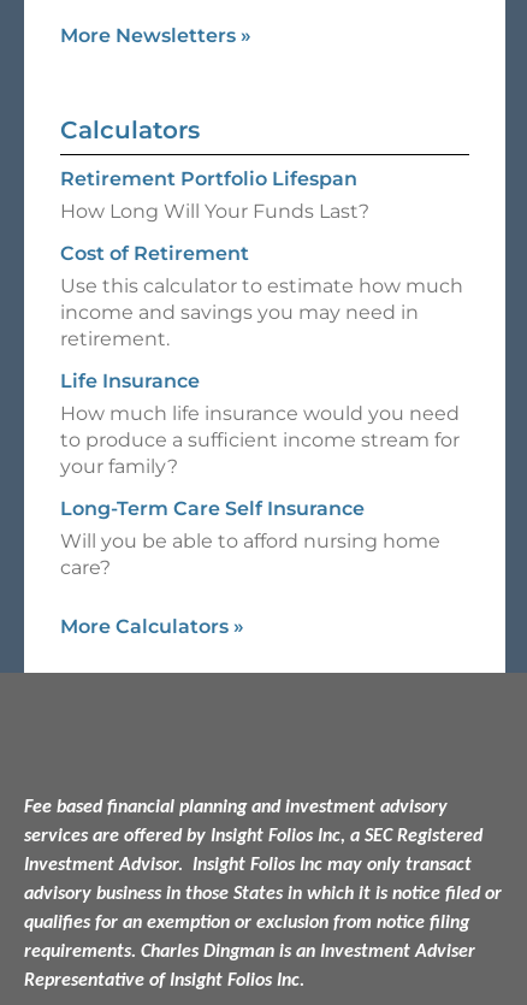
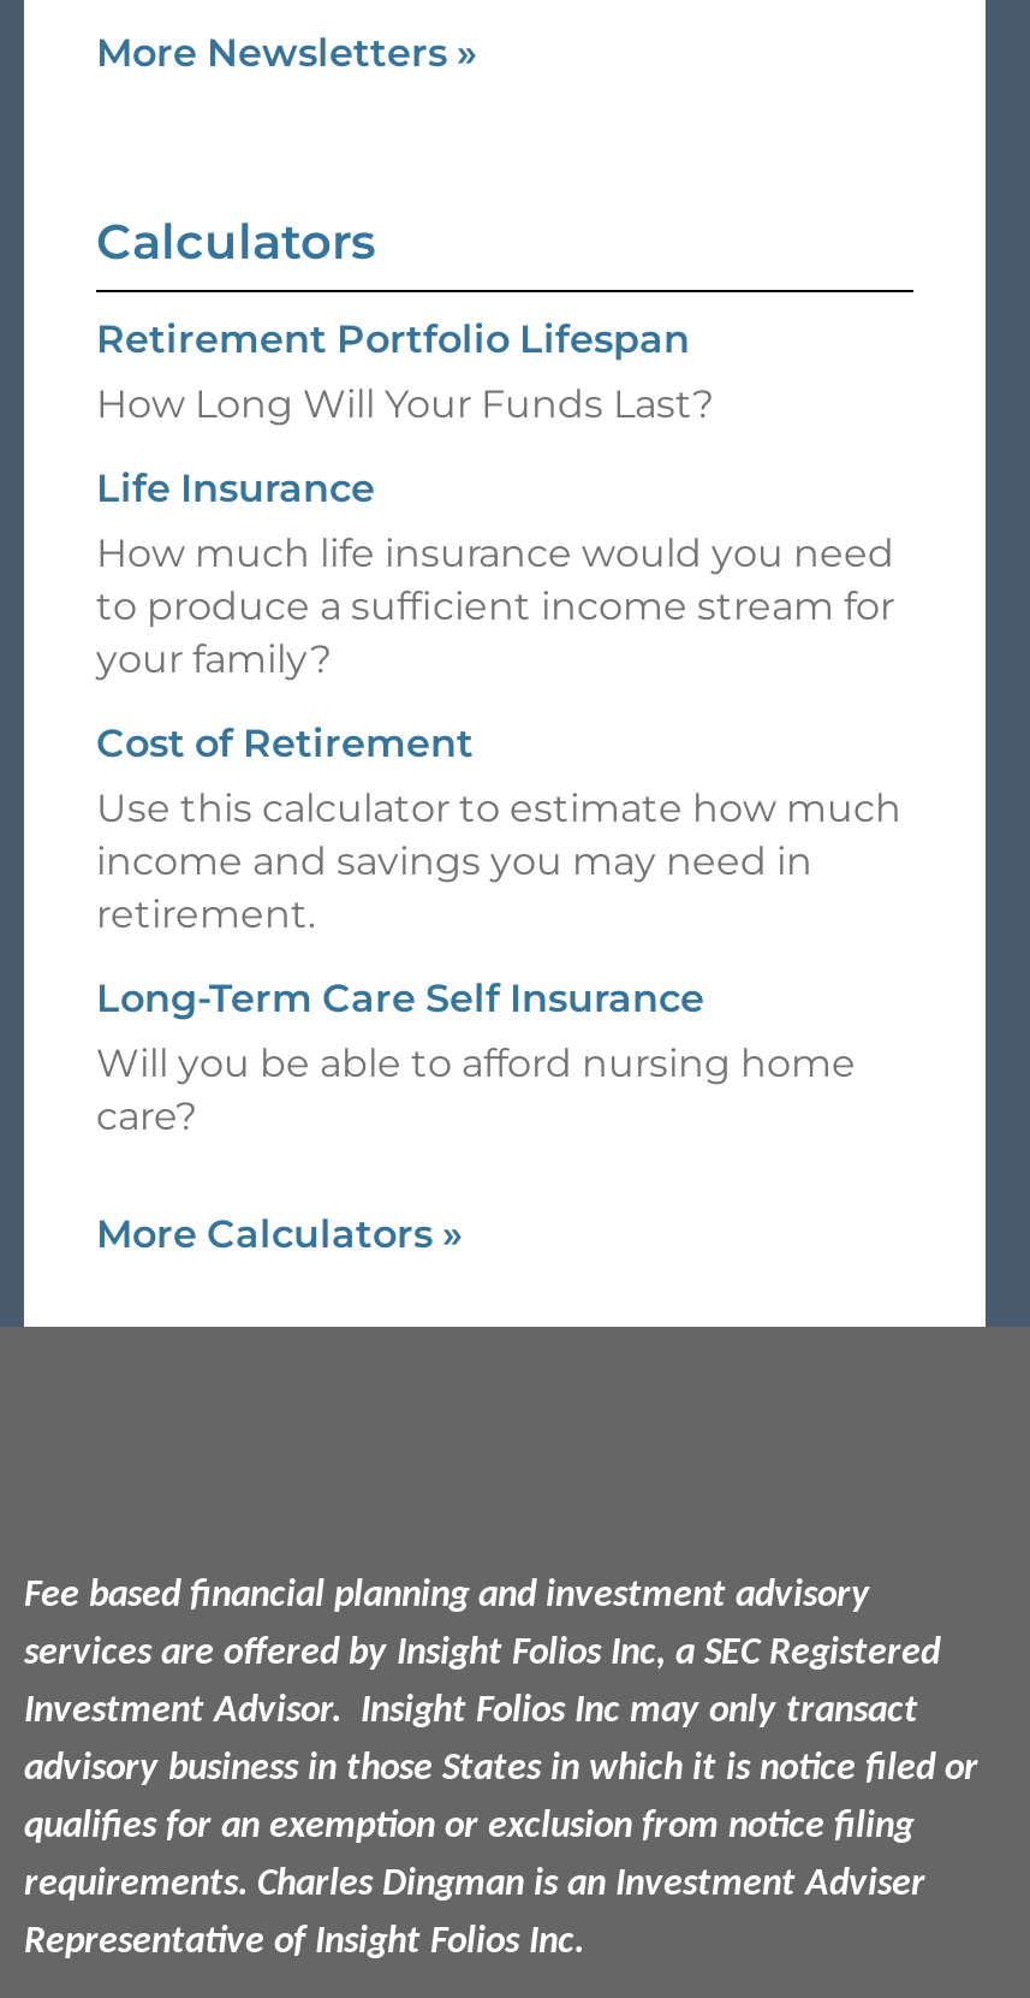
moved down: Cost of Retirement | Use this calculator to estimate how much | income and savings you may need in | retirement.

moved up: Life Insurance | How much life insurance would you need | to produce a sufficient income stream for | your family?
